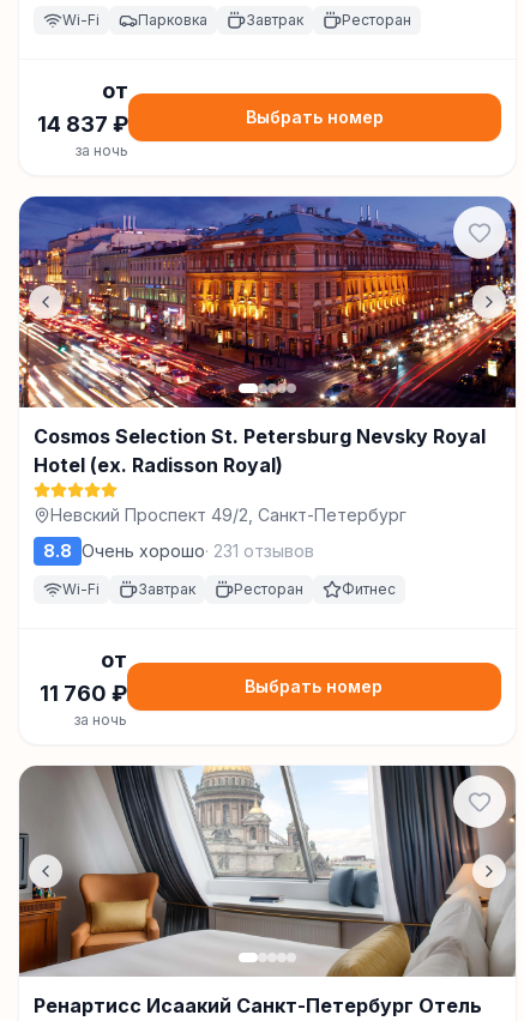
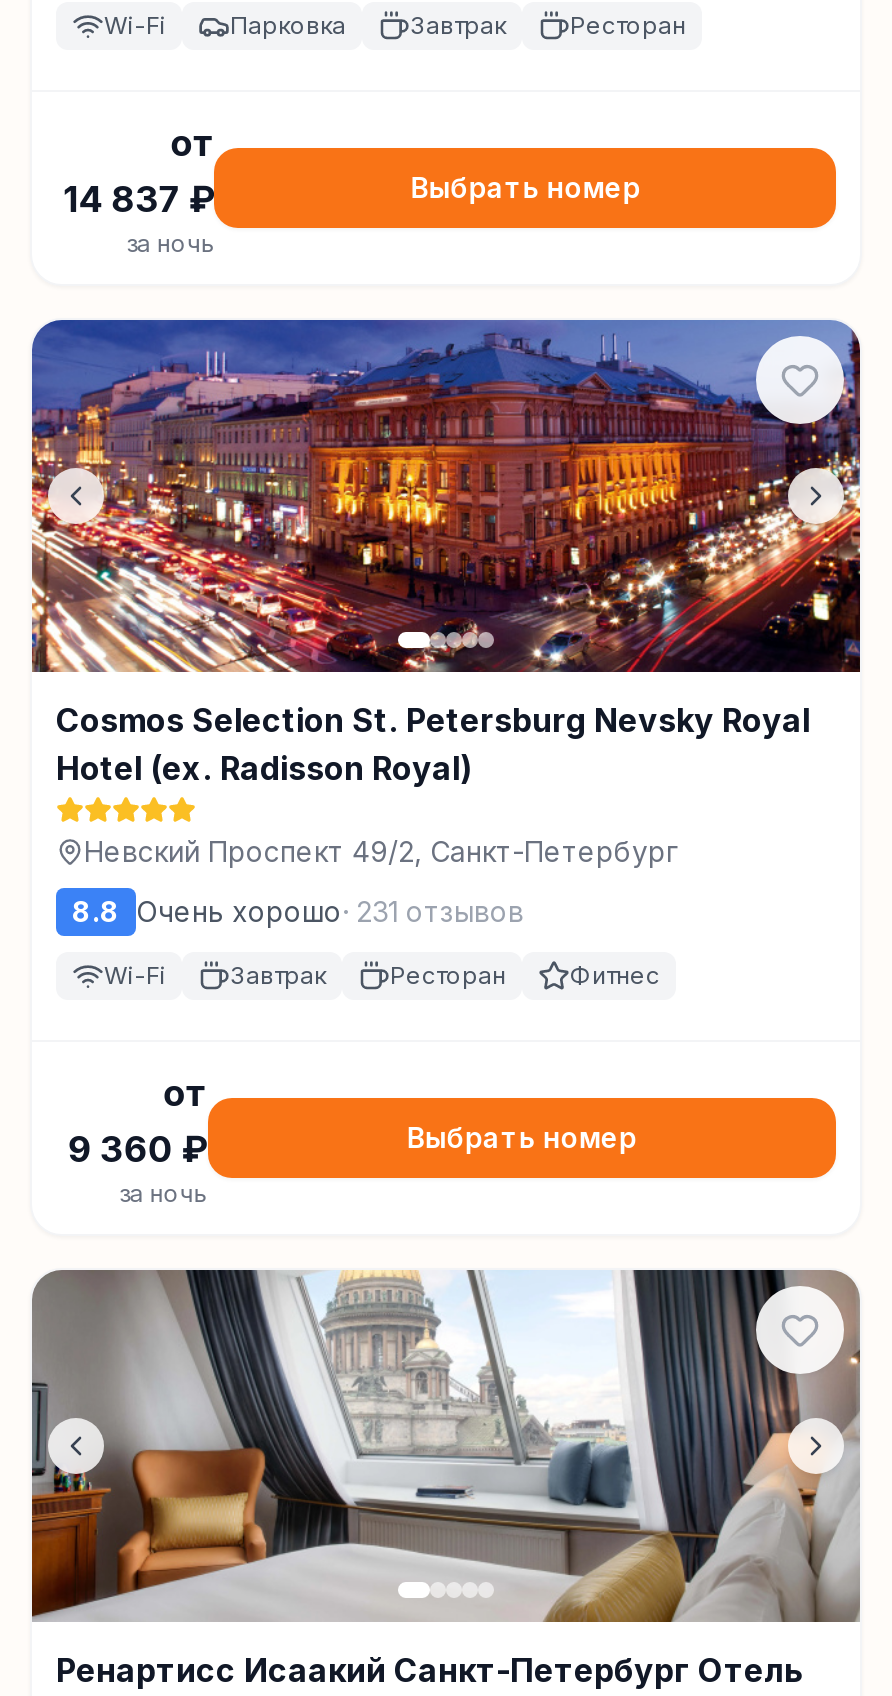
- 11 760 ₽
+ 9 360 ₽
